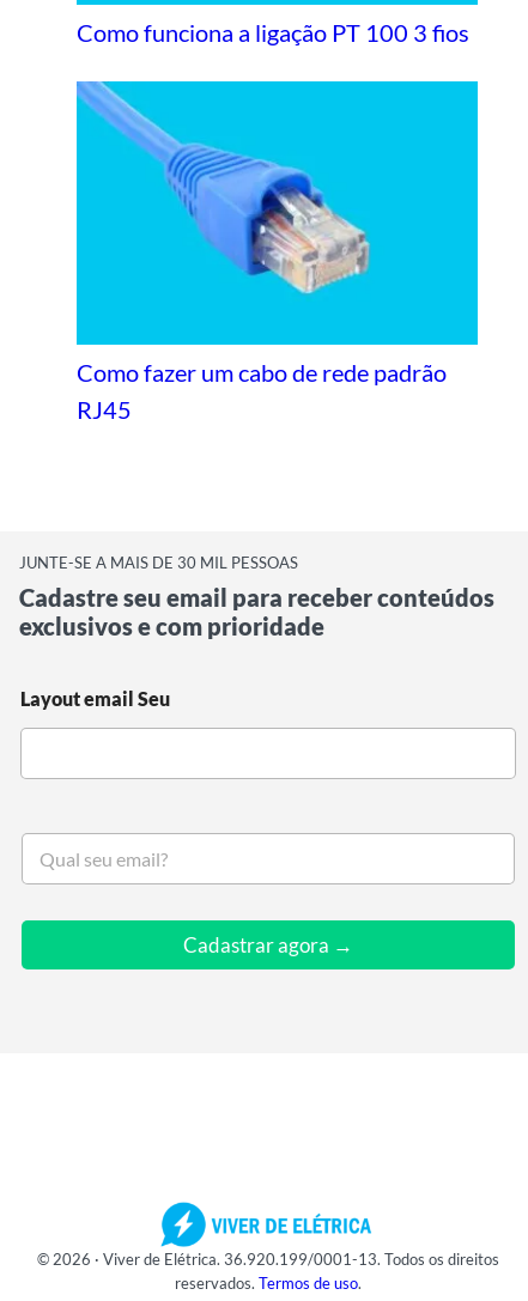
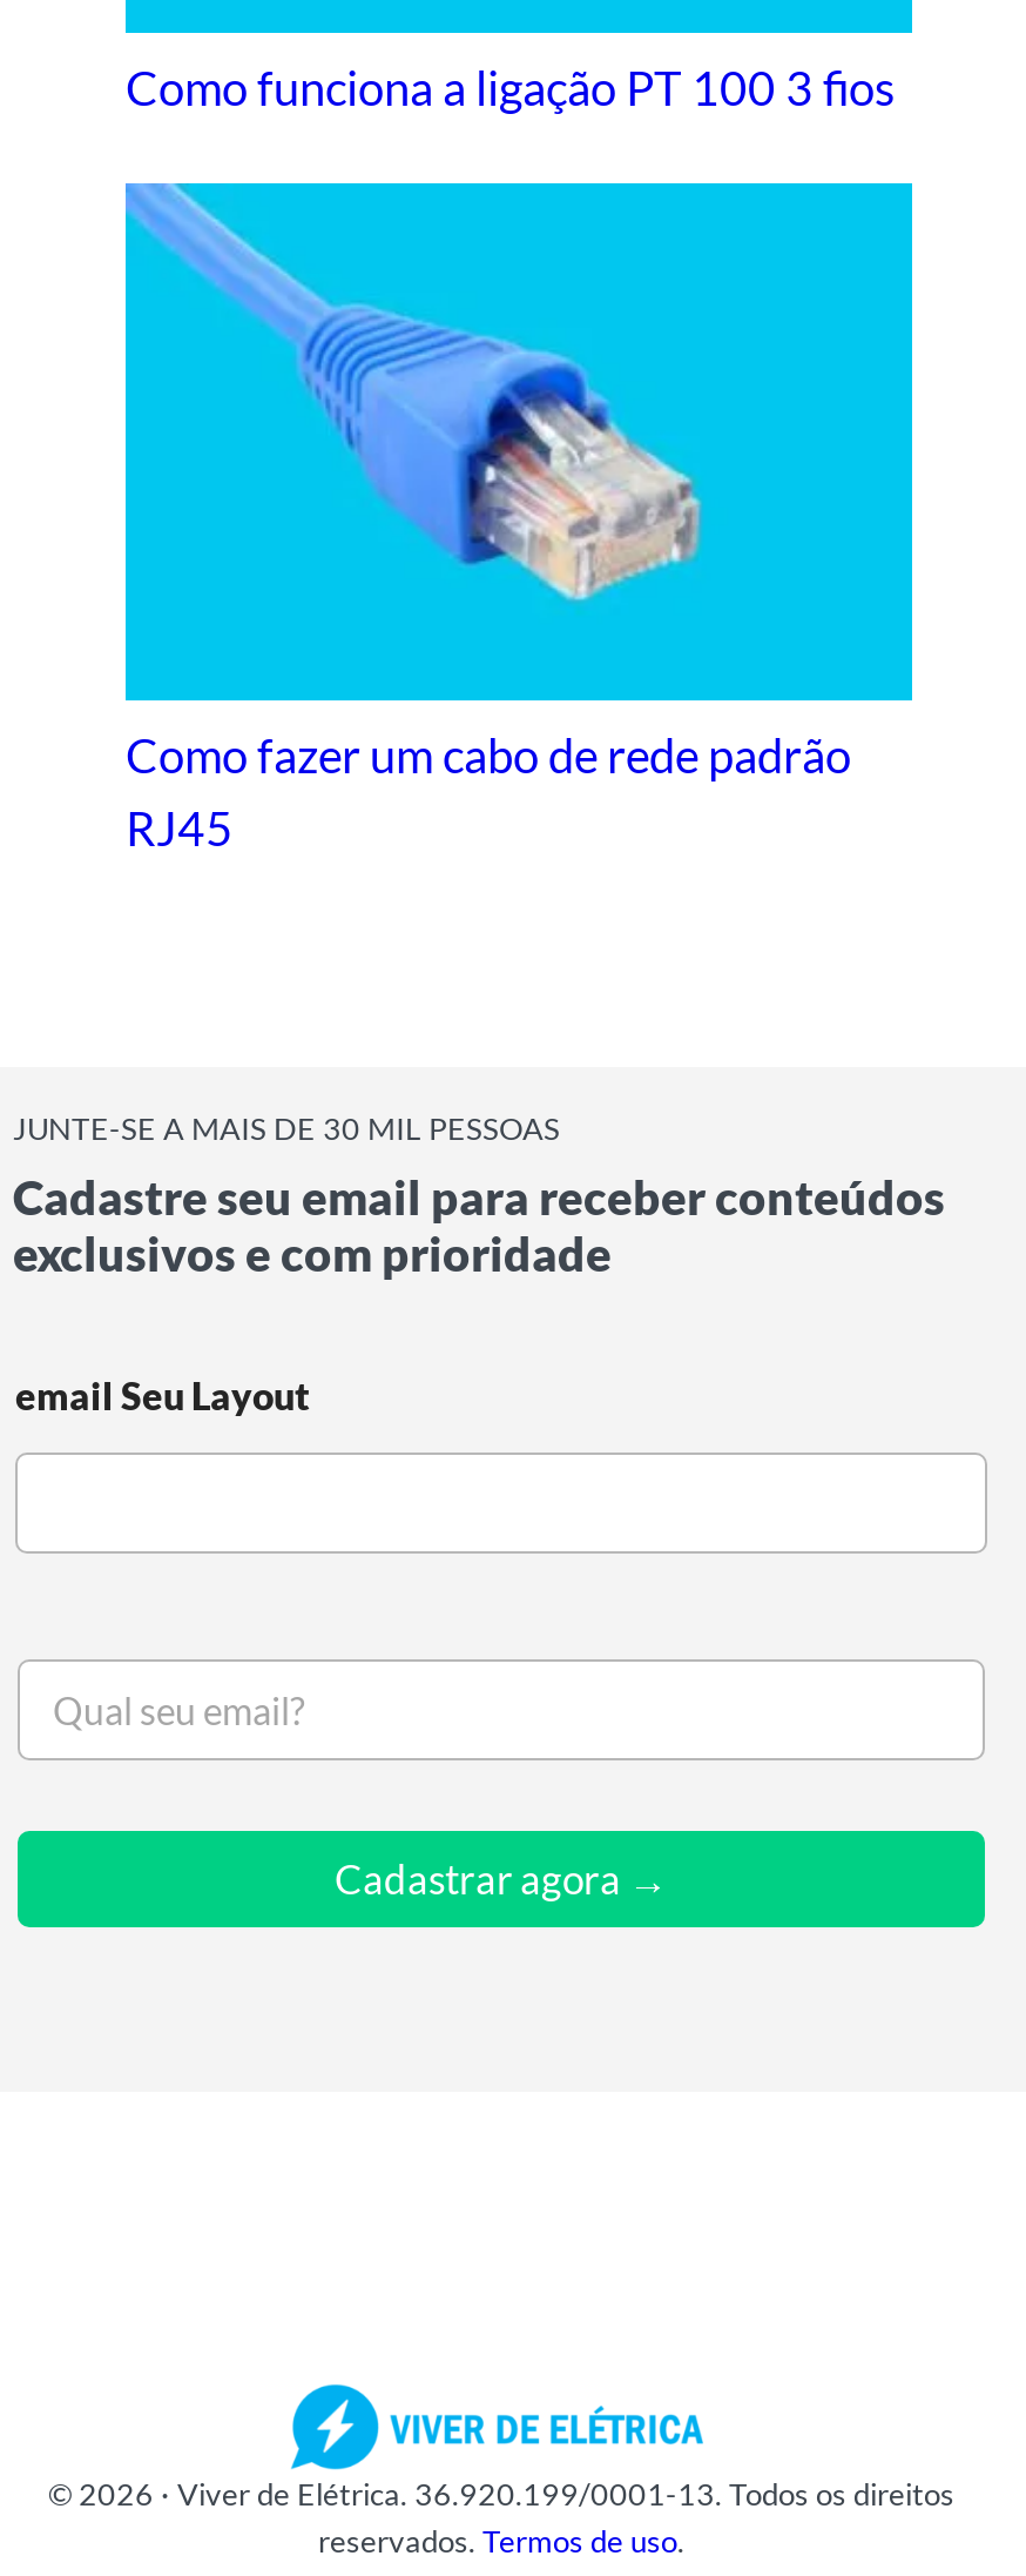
- Layout email Seu
+ email Seu Layout
